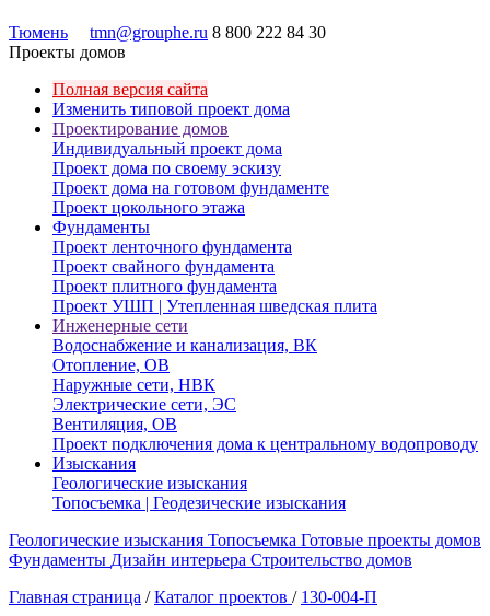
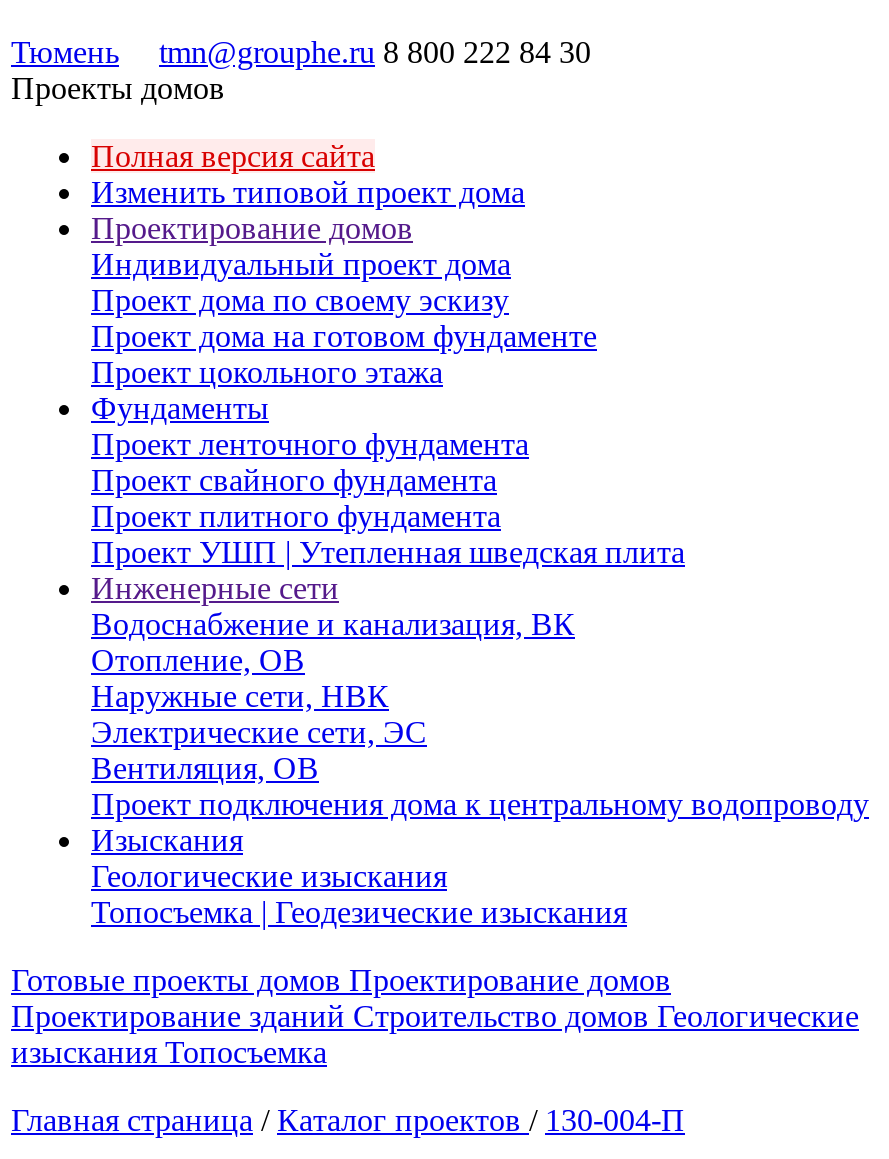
- Геологические изыскания Топосъемка Готовые проекты домов
- Фундаменты Дизайн интерьера Строительство домов
+ Готовые проекты домов Проектирование домов
+ Проектирование зданий Строительство домов Геологические
+ изыскания Топосъемка
